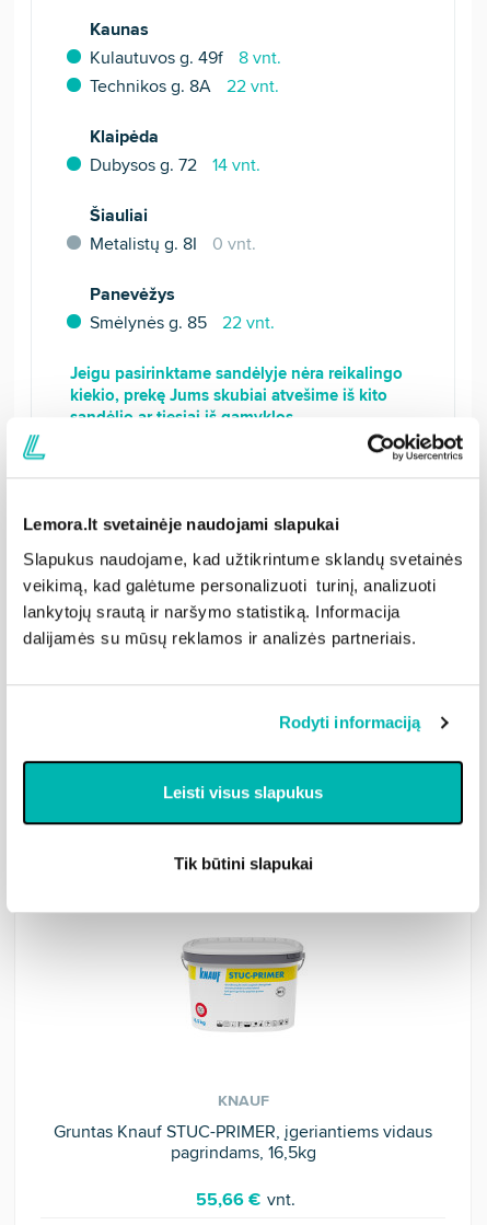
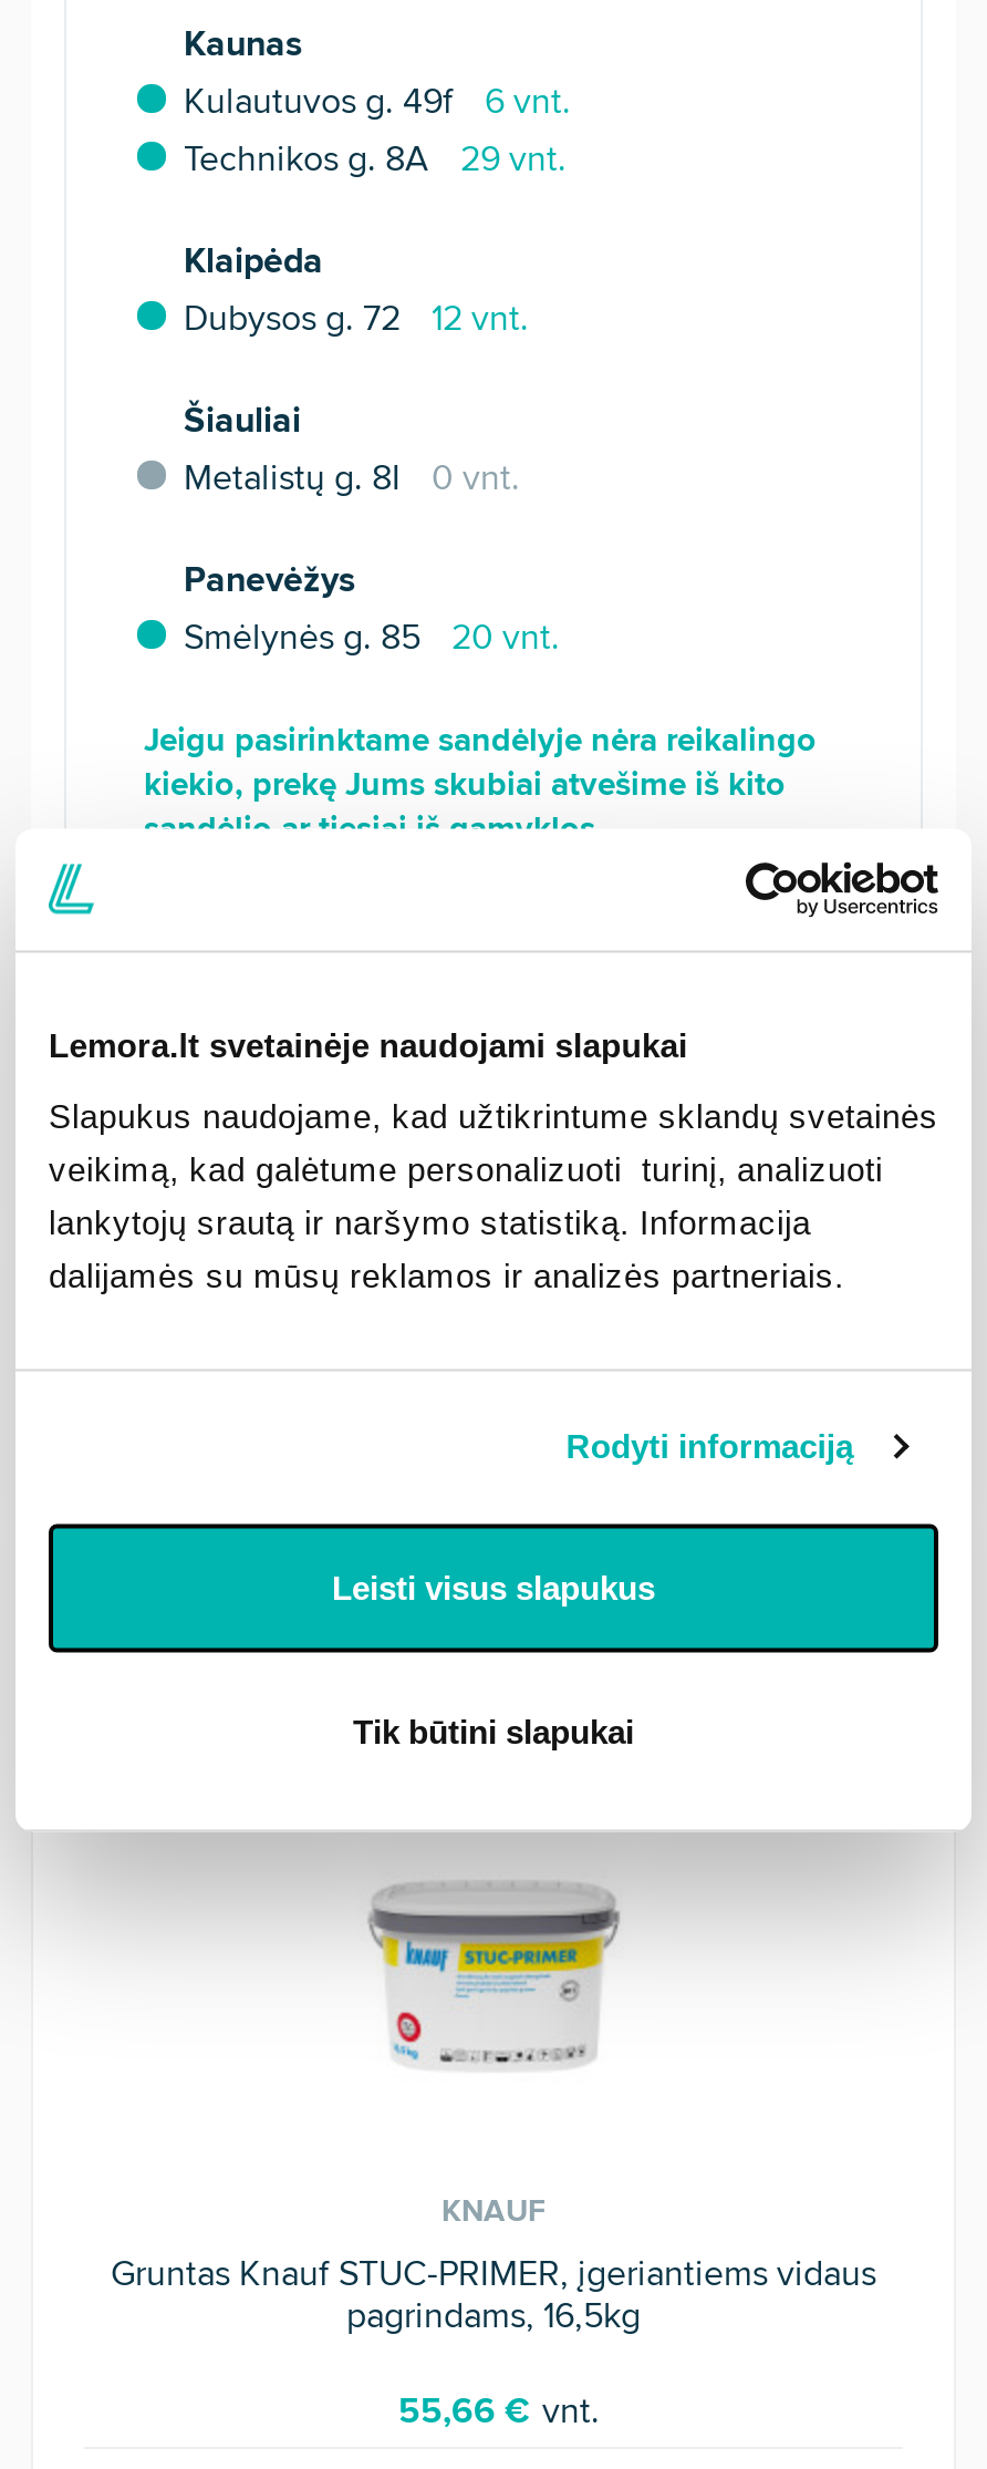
- Kulautuvos g. 49f 8 vnt.
+ Kulautuvos g. 49f 6 vnt.

- Technikos g. 8A 22 vnt.
+ Technikos g. 8A 29 vnt.

- Dubysos g. 72 14 vnt.
+ Dubysos g. 72 12 vnt.

- Smėlynės g. 85 22 vnt.
+ Smėlynės g. 85 20 vnt.
